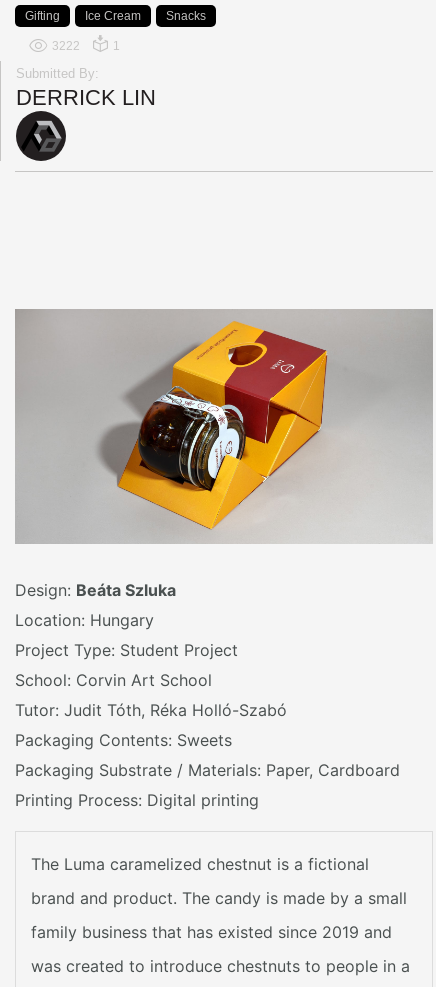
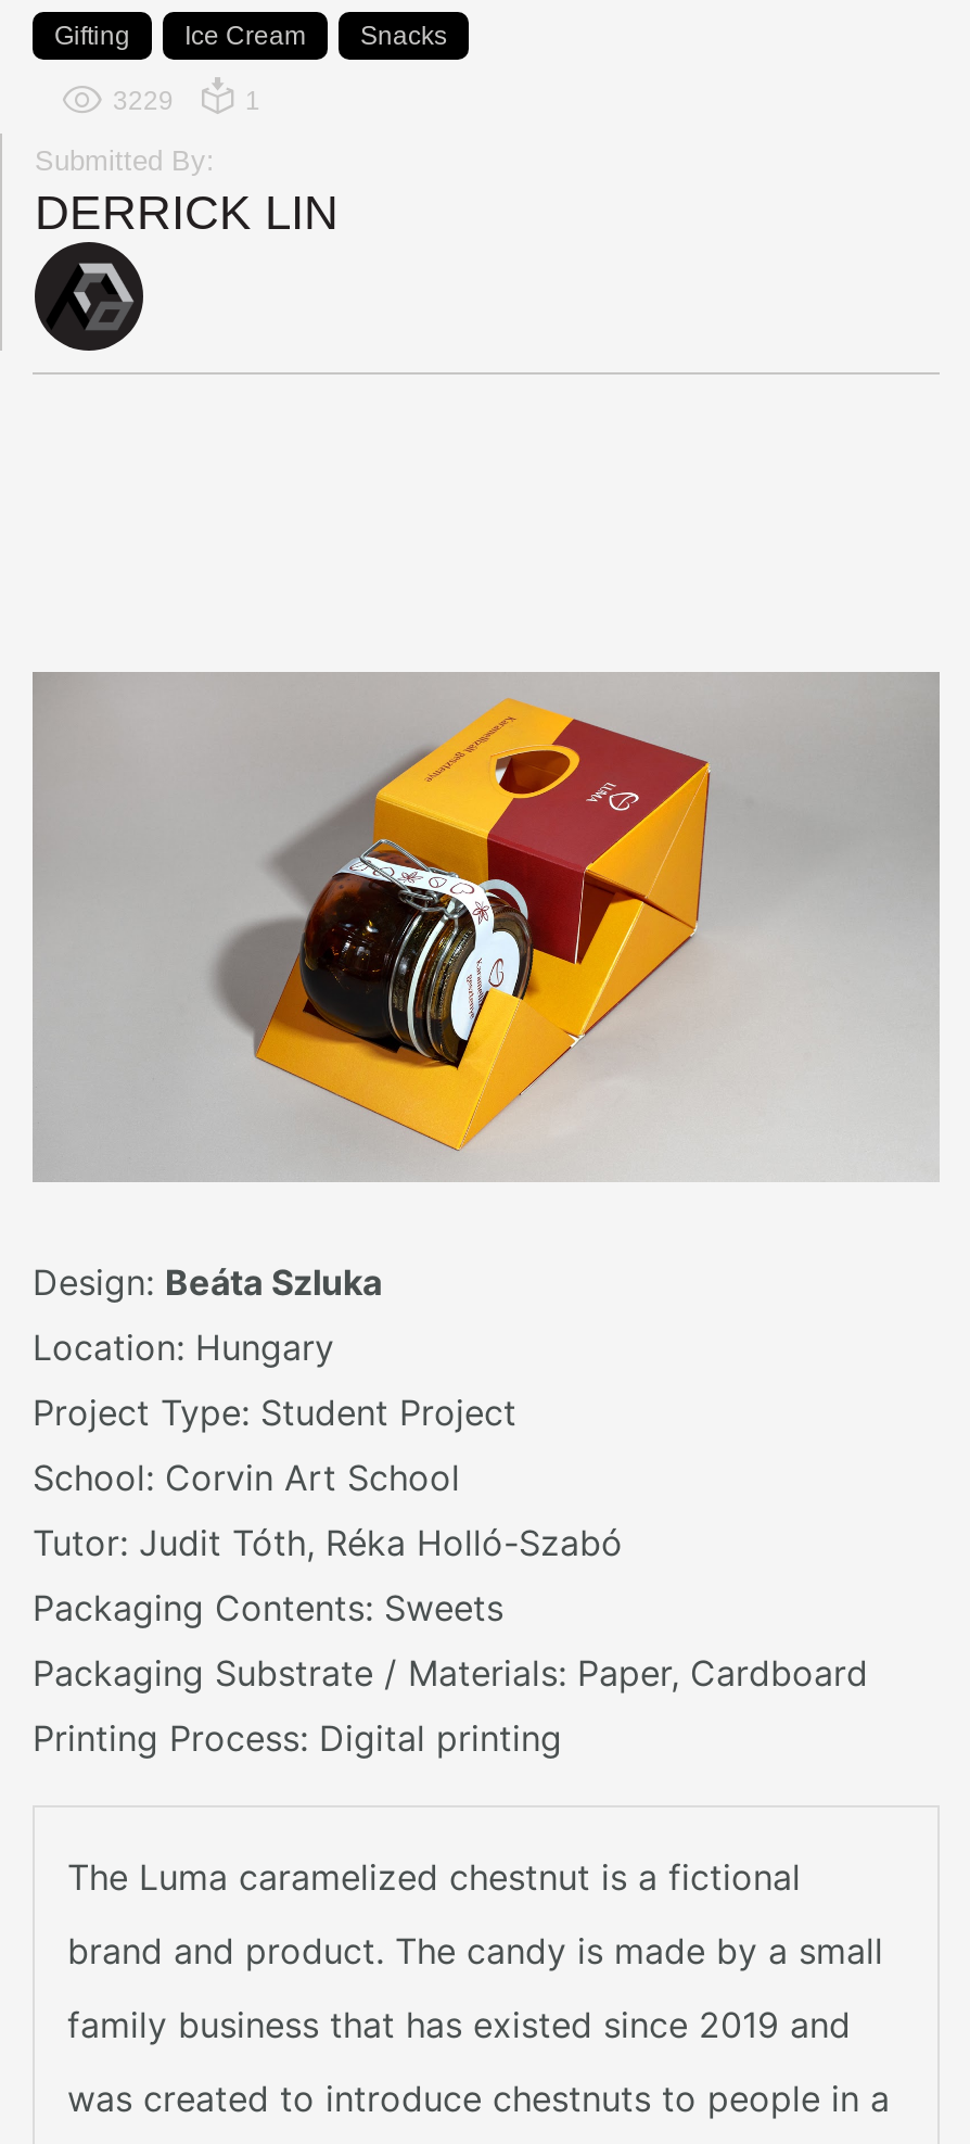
- 3222
+ 3229
